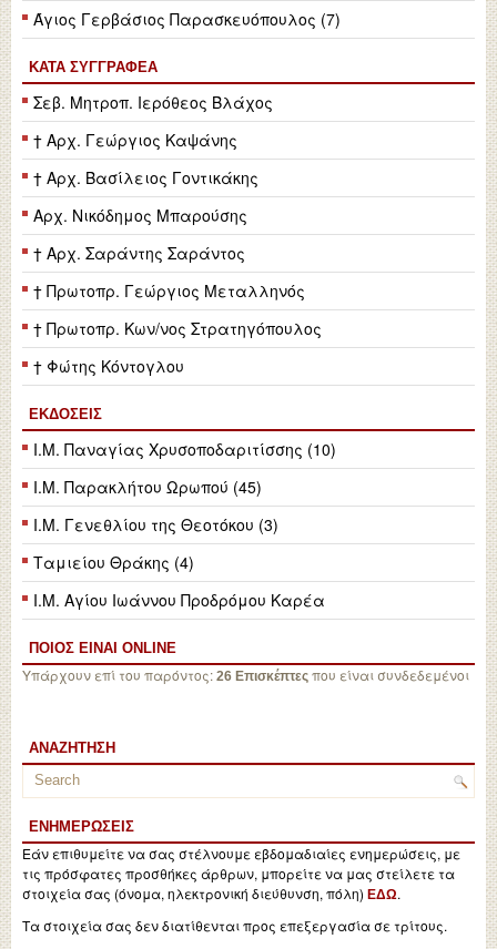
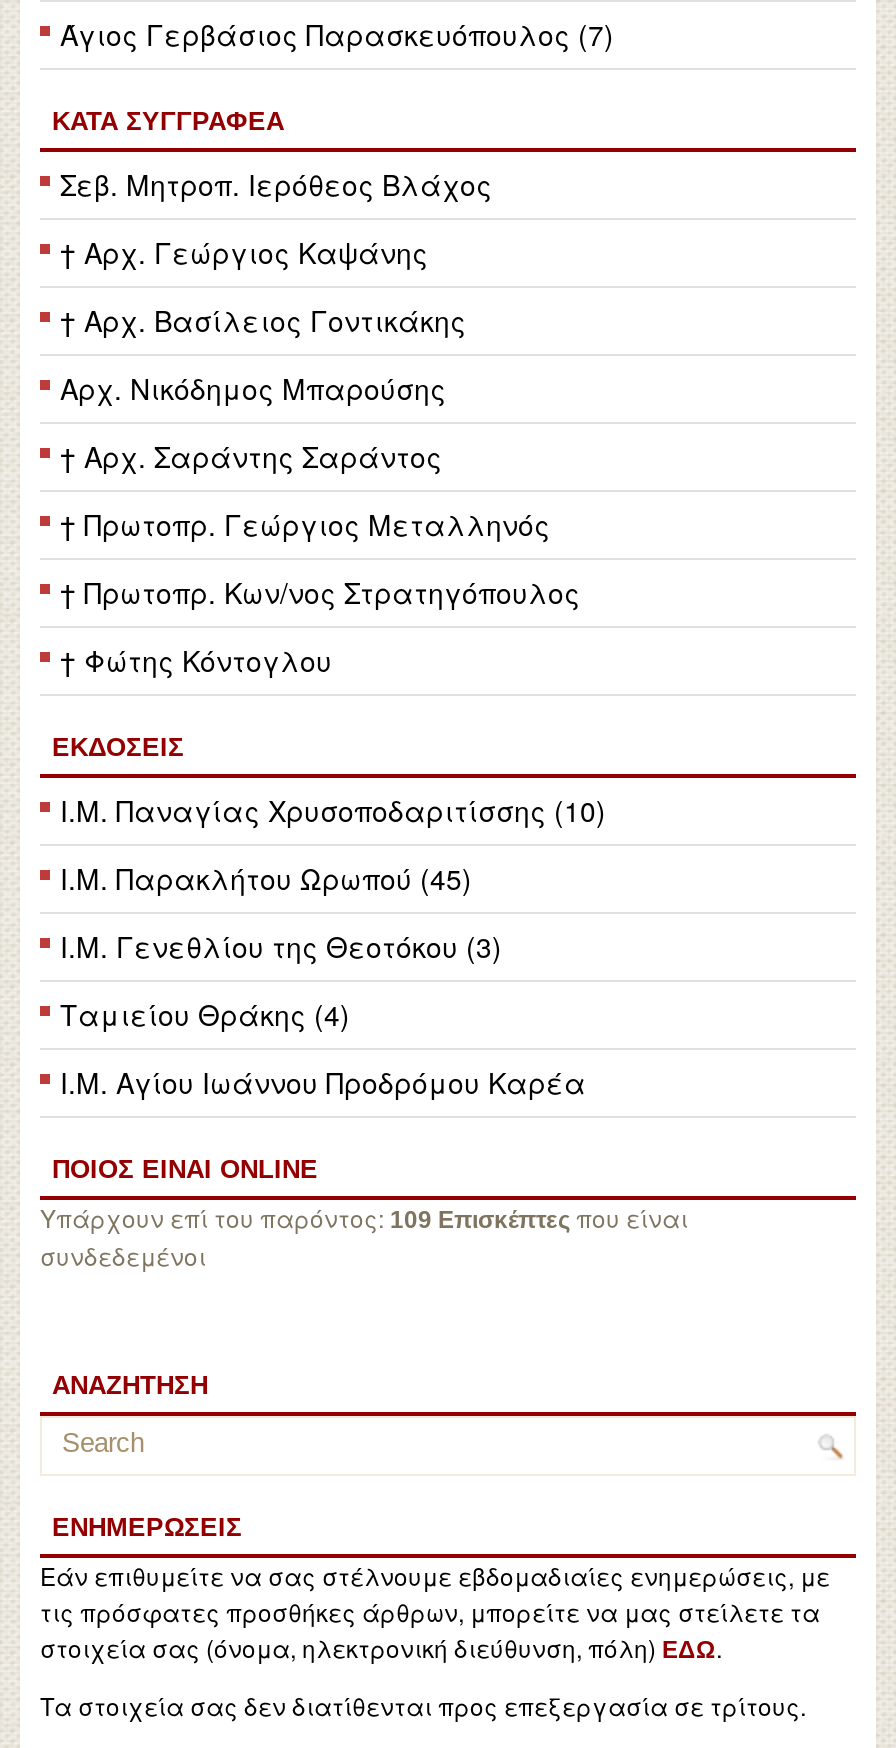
- Υπάρχουν επί του παρόντος:26 Επισκέπτεςπου είναι συνδεδεμένοι
+ Υπάρχουν επί του παρόντος:109 Επισκέπτεςπου είναι
+ συνδεδεμένοι
